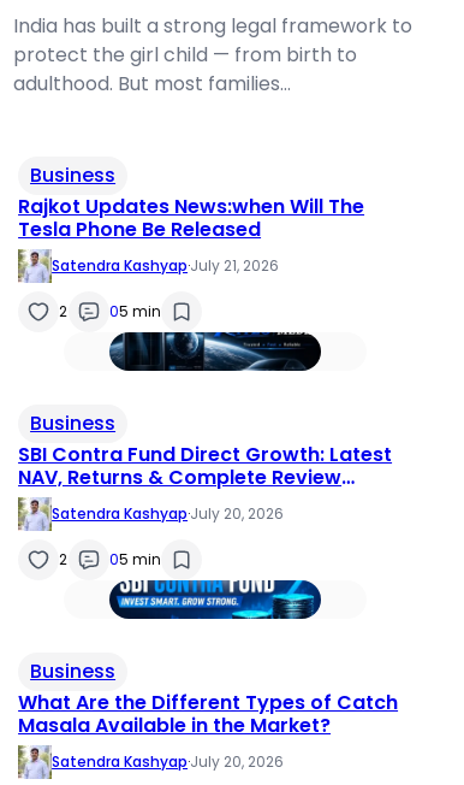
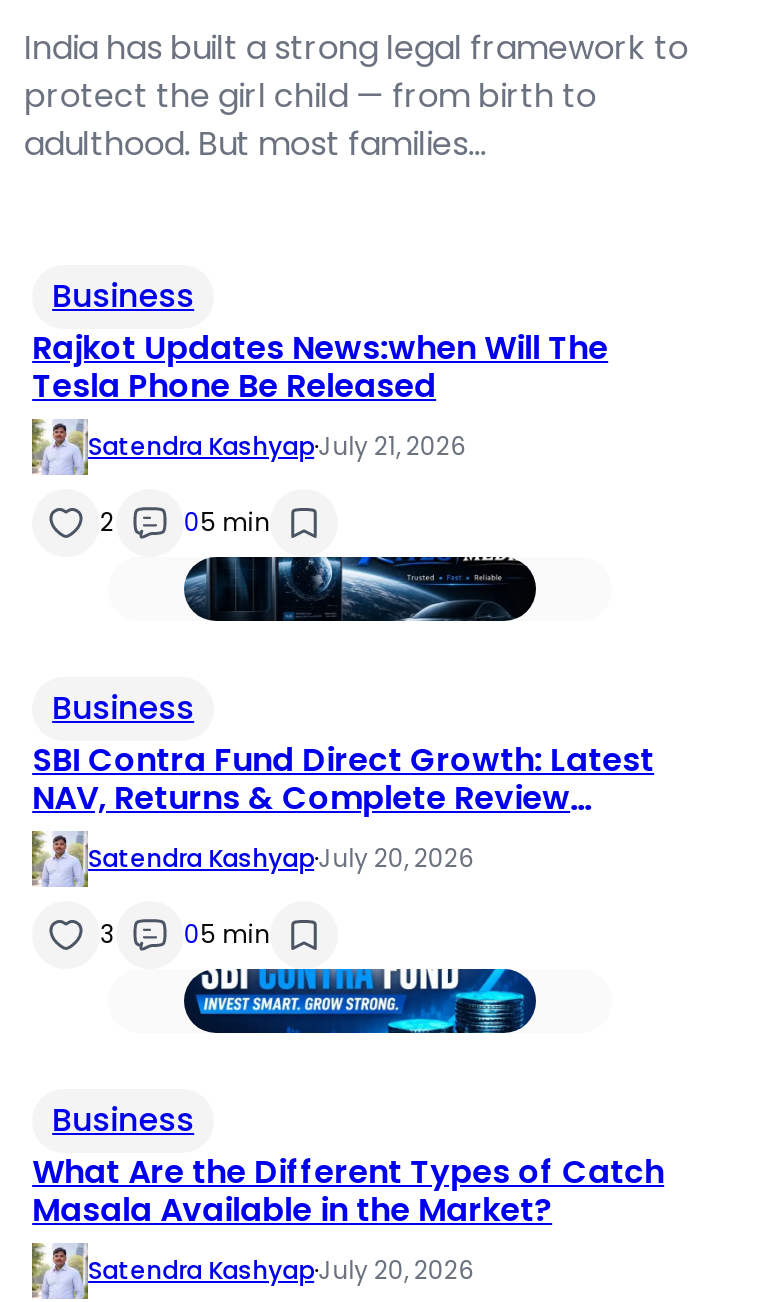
- 2
+ 3
